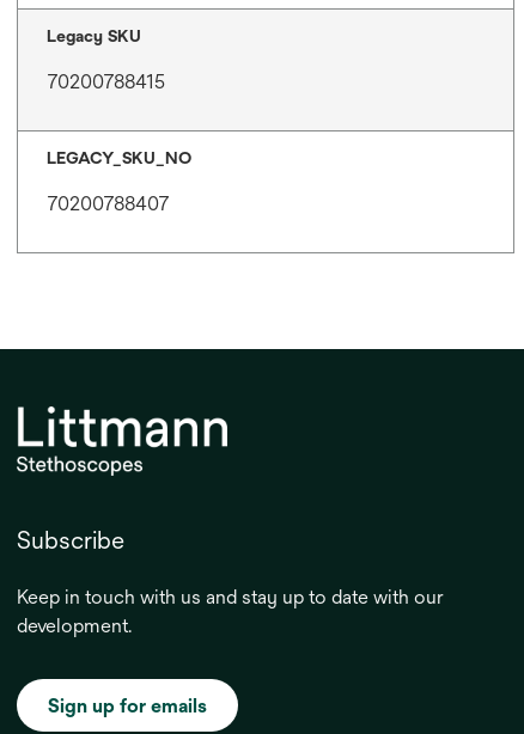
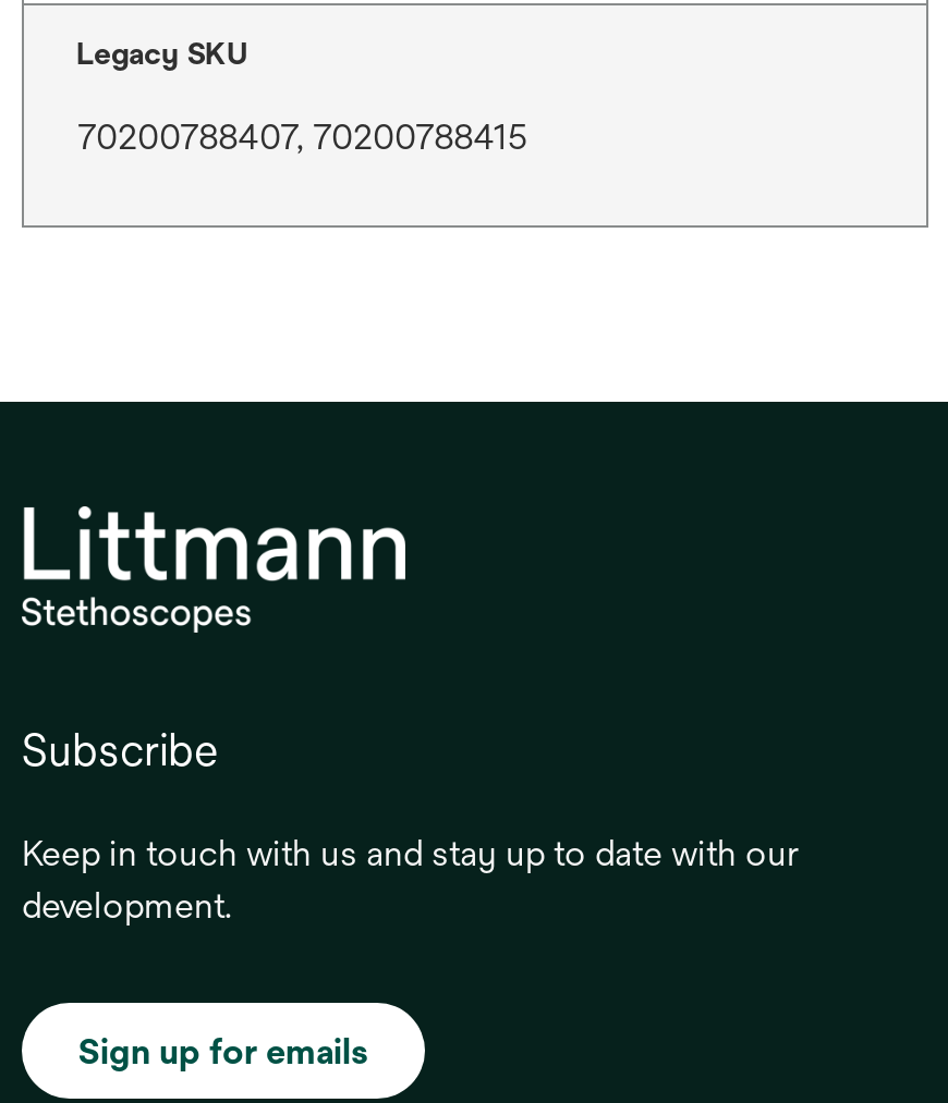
- 70200788415
- LEGACY_SKU_NO
- 70200788407
+ 70200788407, 70200788415
